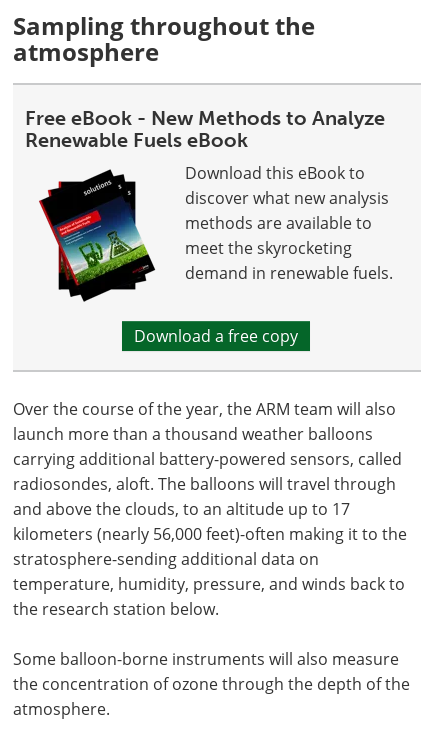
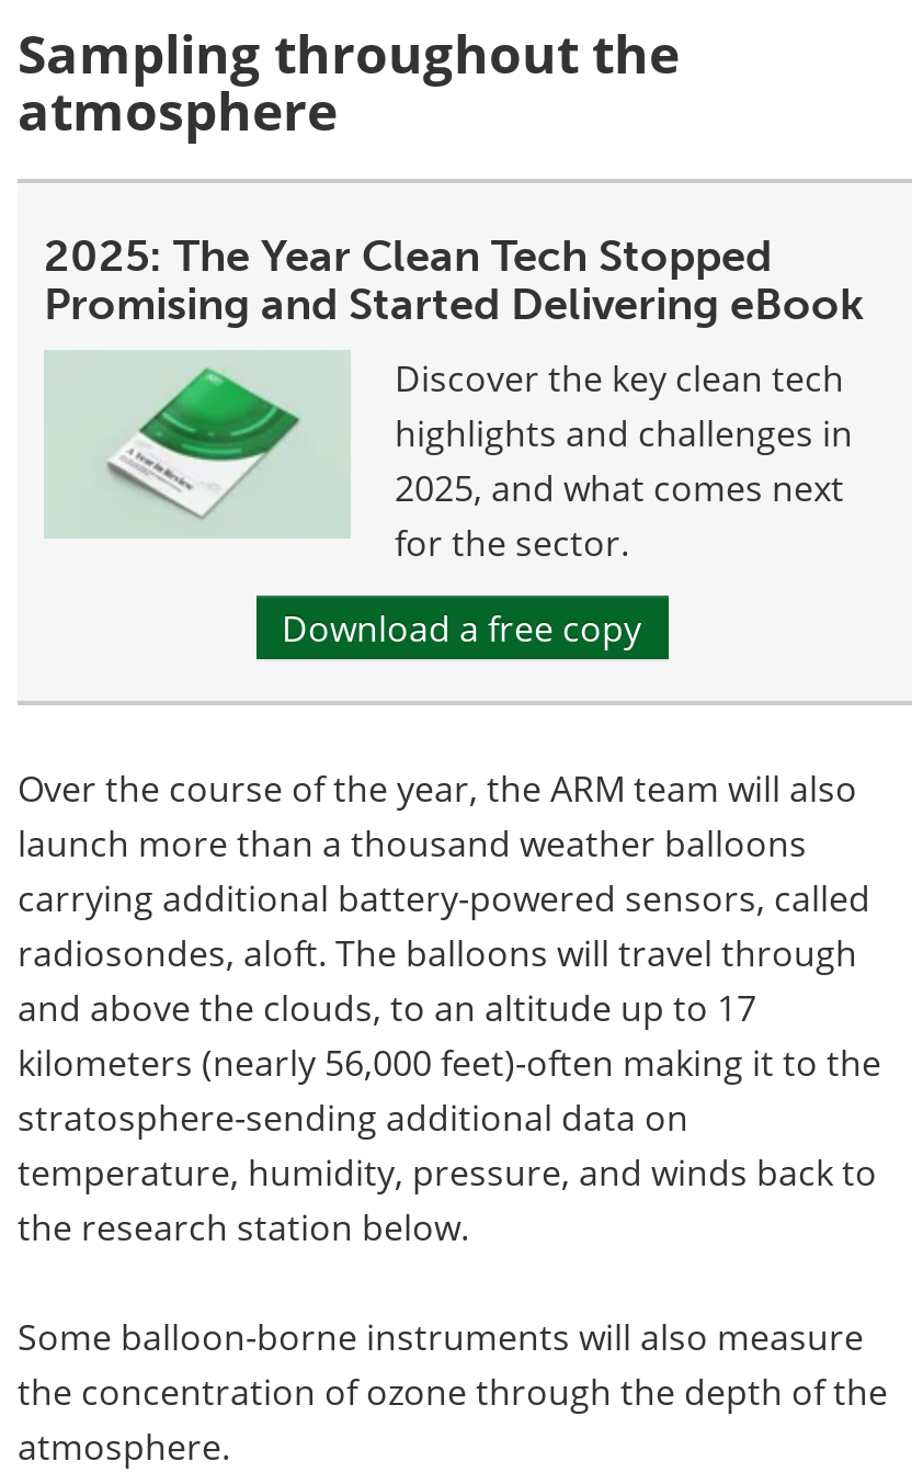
- [image]
- Free eBook - New Methods to Analyze
- Renewable Fuels eBook
- Download this eBook to
- discover what new analysis
- methods are available to
- meet the skyrocketing
- demand in renewable fuels.
+ [image]
+ 2025: The Year Clean Tech Stopped
+ Promising and Started Delivering eBook
+ Discover the key clean tech
+ highlights and challenges in
+ 2025, and what comes next
+ for the sector.
